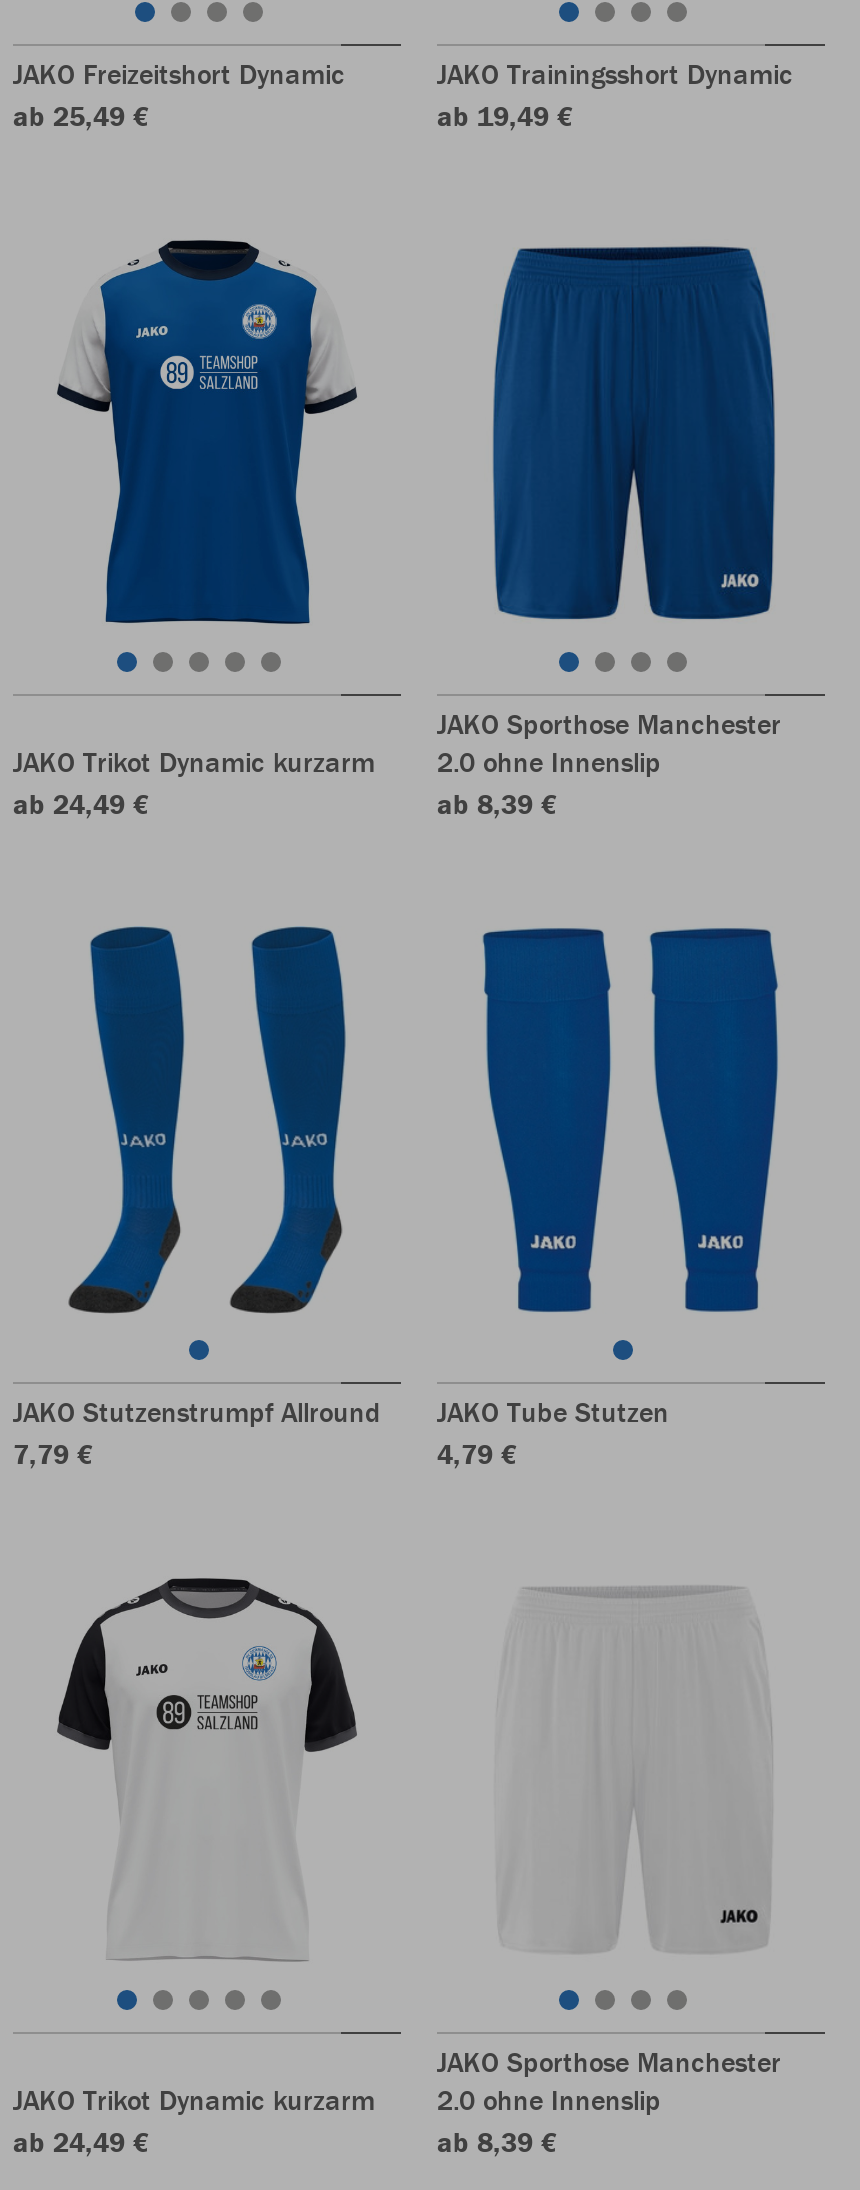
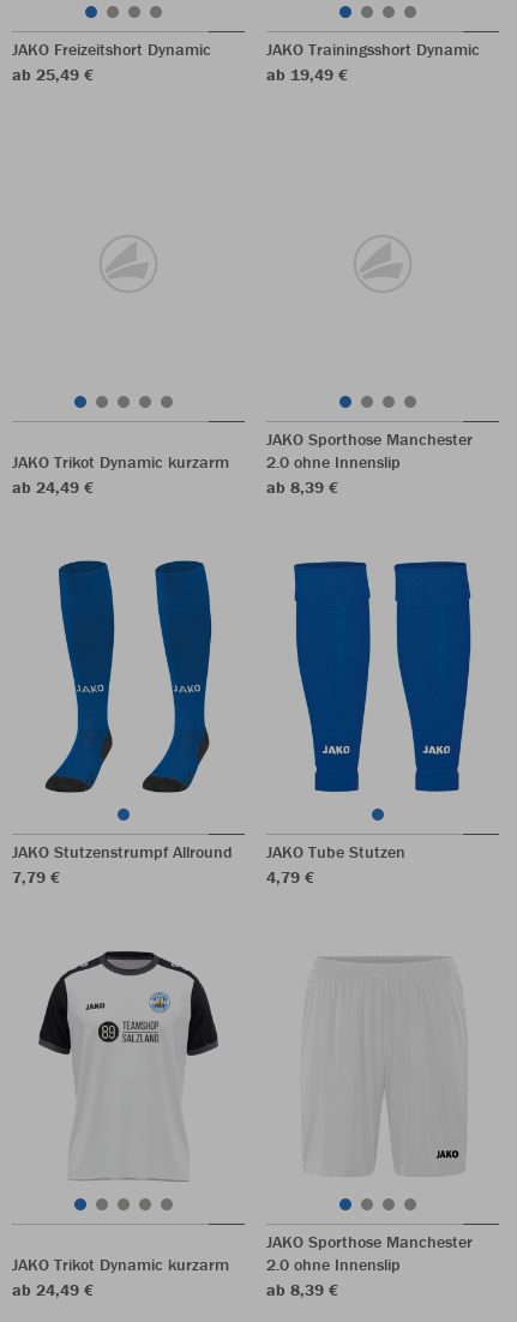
- [image]

- [image]
